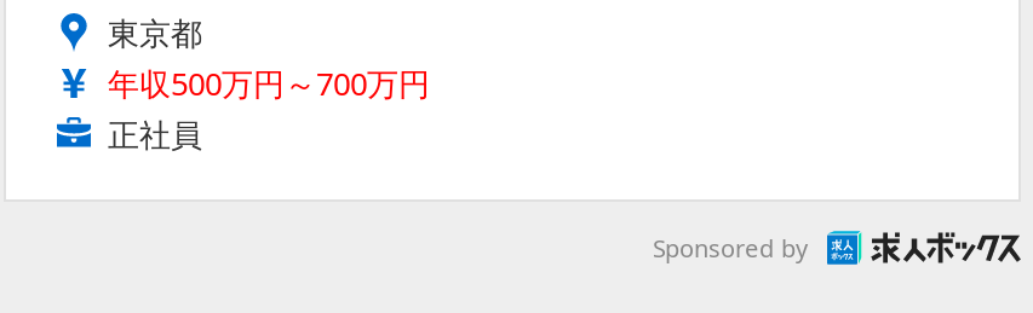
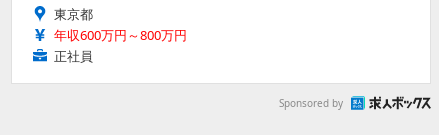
- 年収500万円～700万円
+ 年収600万円～800万円
